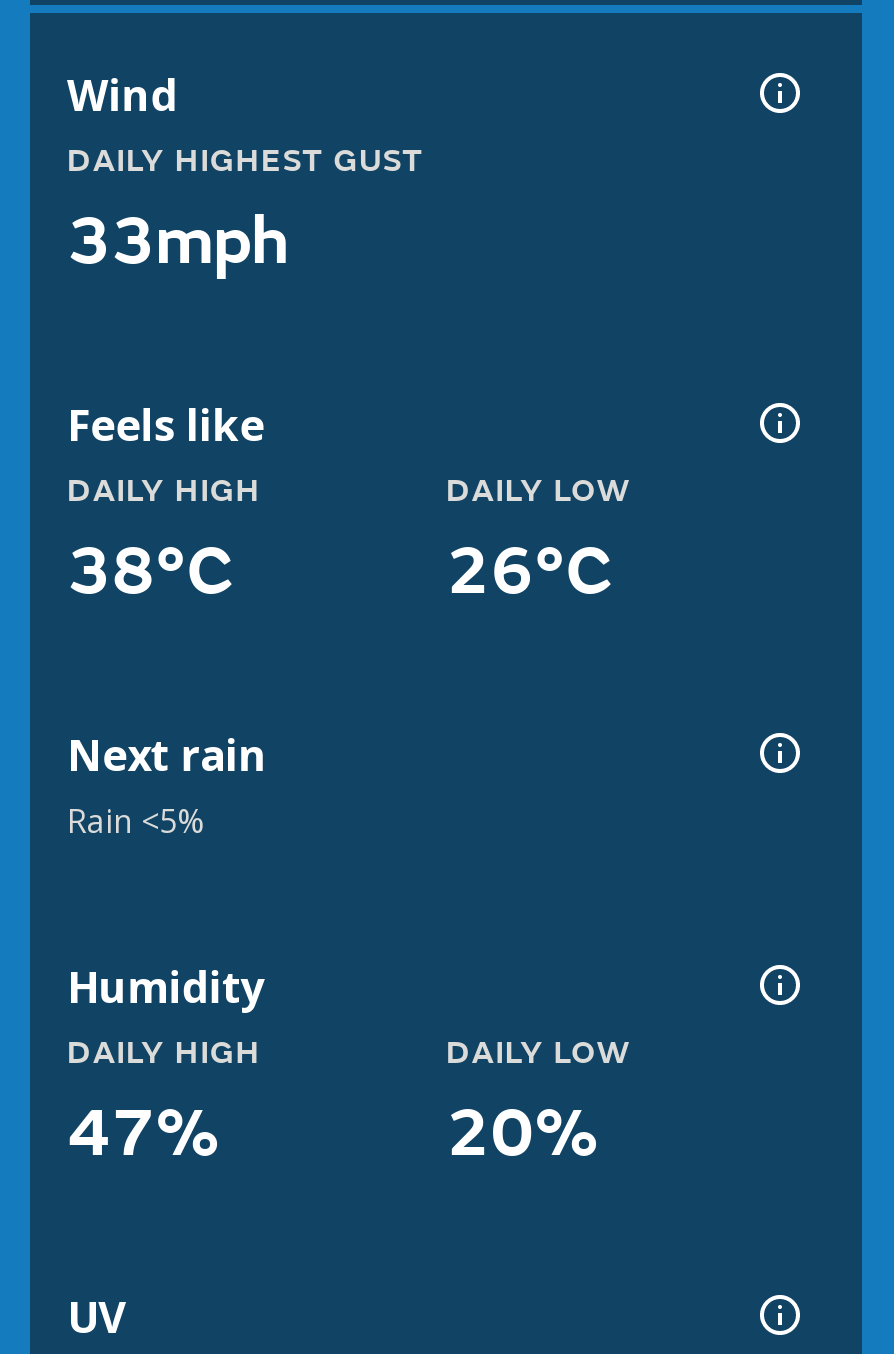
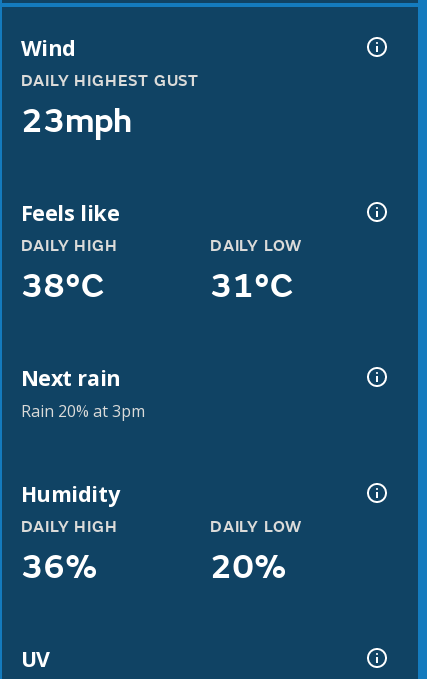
- 33mph
+ 23mph

- 26°C
+ 31°C

- Rain <5%
+ Rain 20% at 3pm

- 47%
+ 36%
